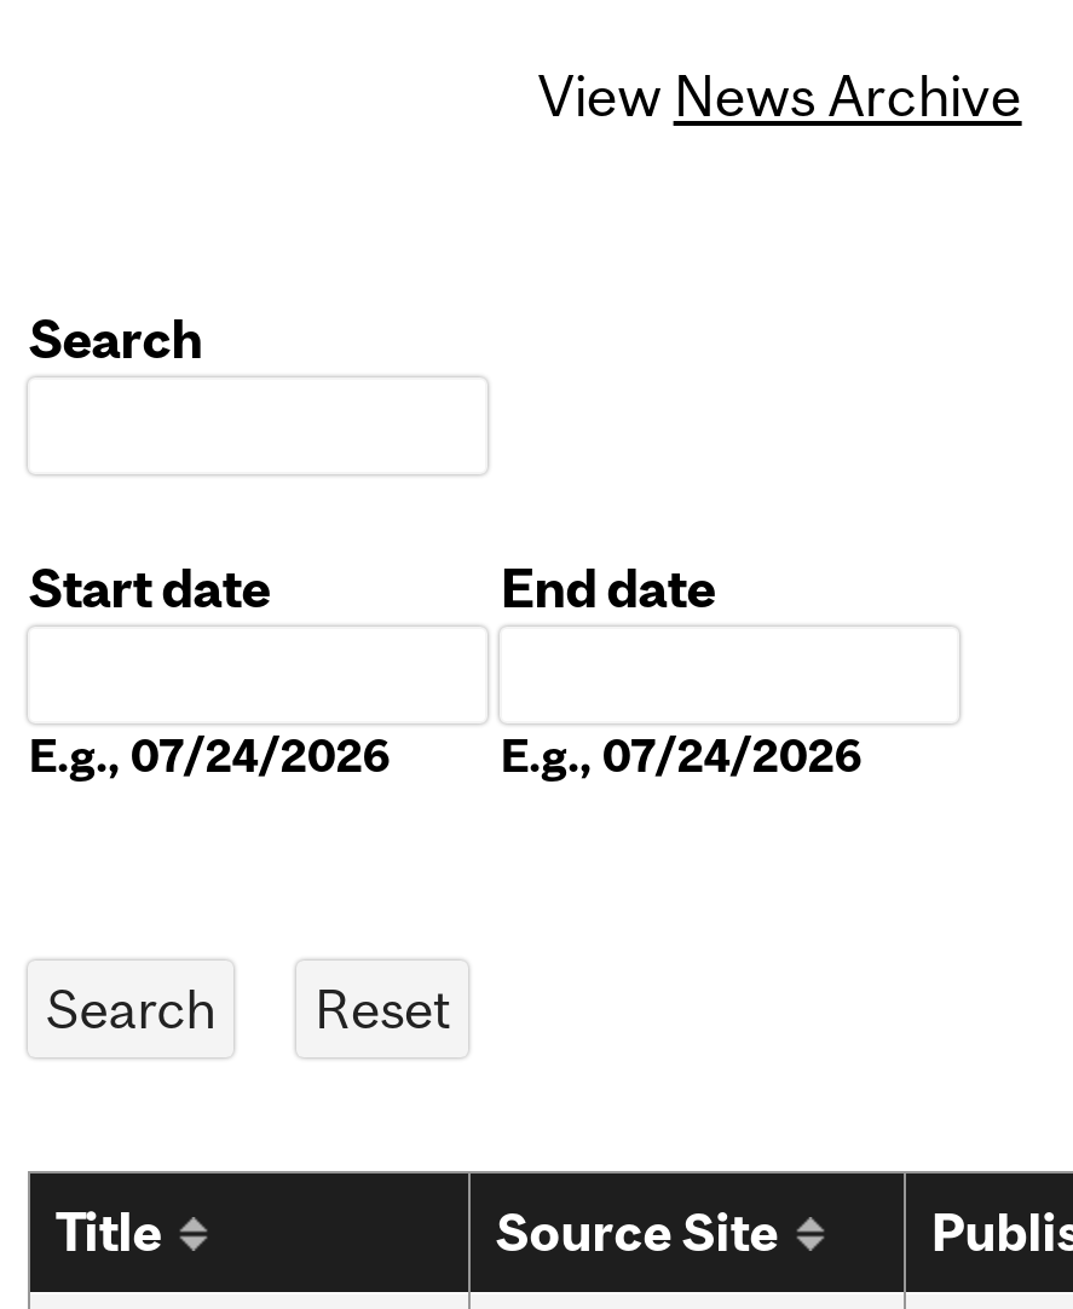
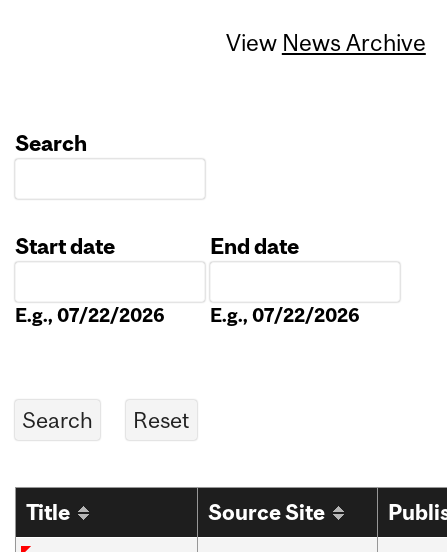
- E.g., 07/24/2026
+ E.g., 07/22/2026

- E.g., 07/24/2026
+ E.g., 07/22/2026
